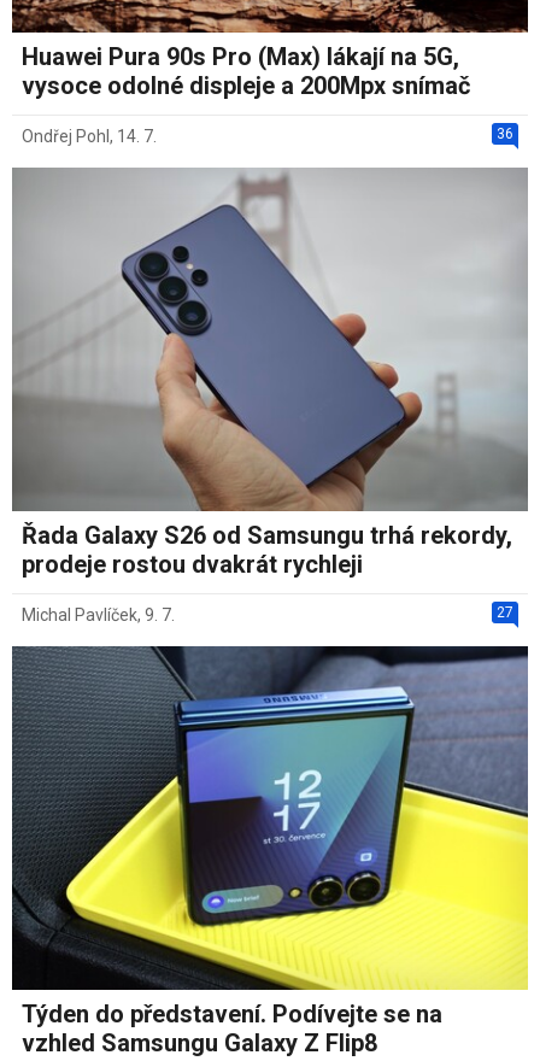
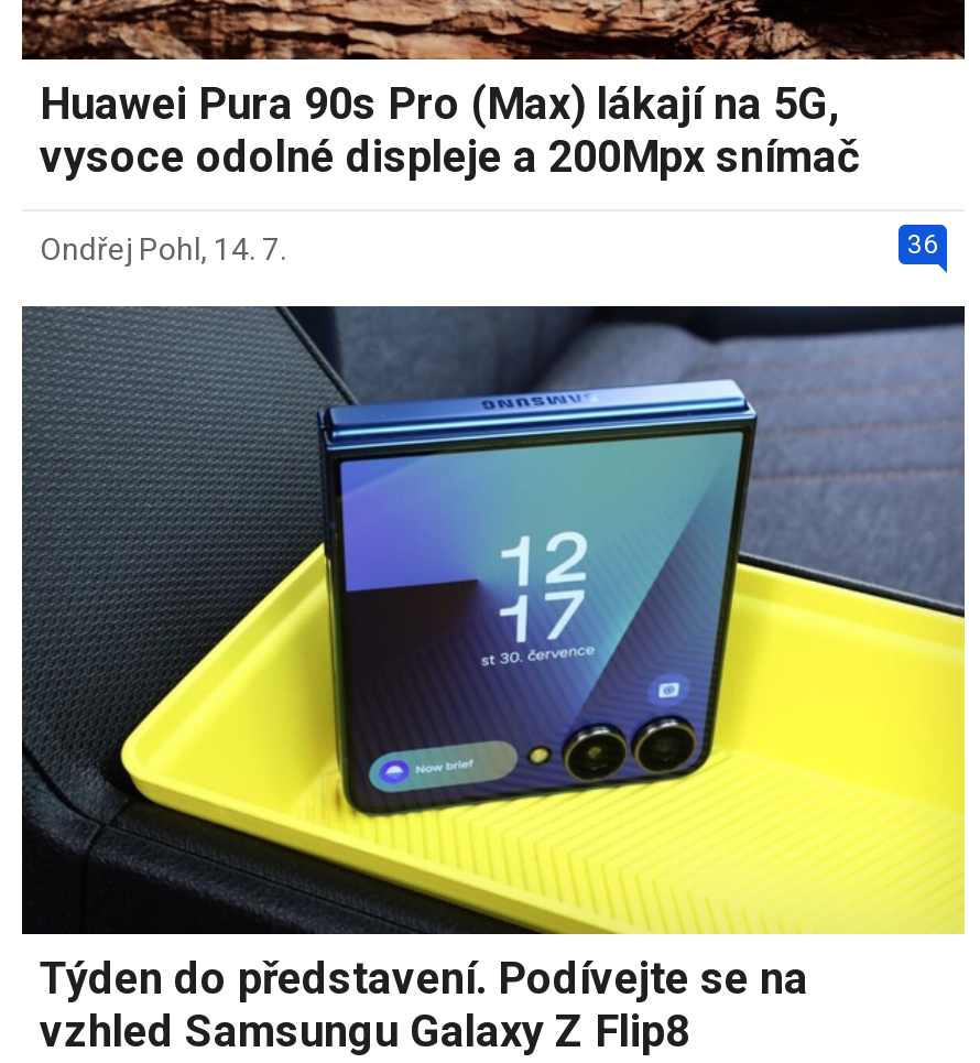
- [image]
- Řada Galaxy S26 od Samsungu trhá rekordy,
- prodeje rostou dvakrát rychleji
- 27
- Michal Pavlíček, 9. 7.
